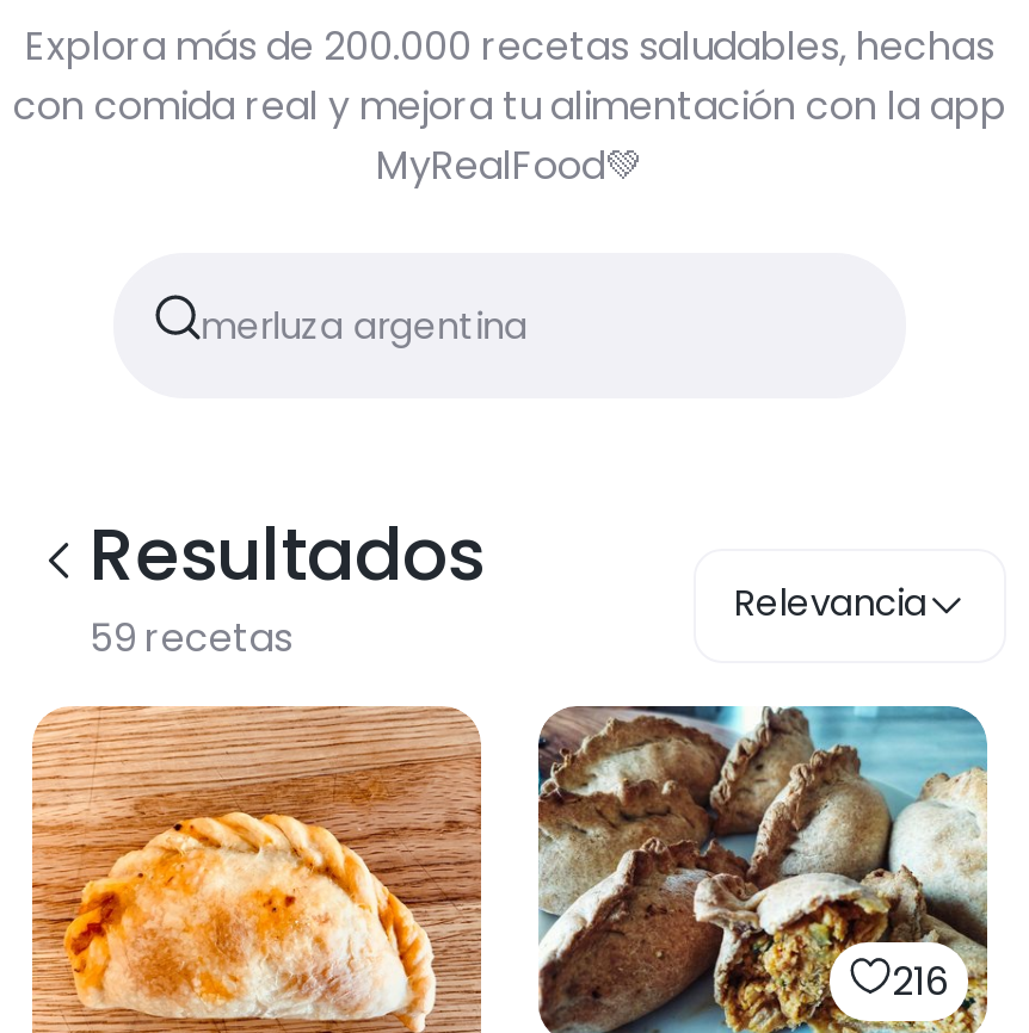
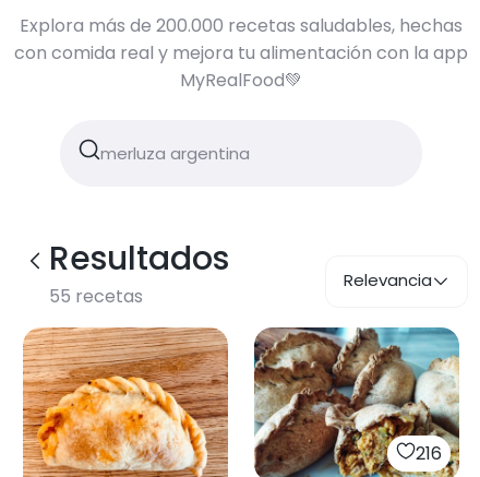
- 59 recetas
+ 55 recetas
